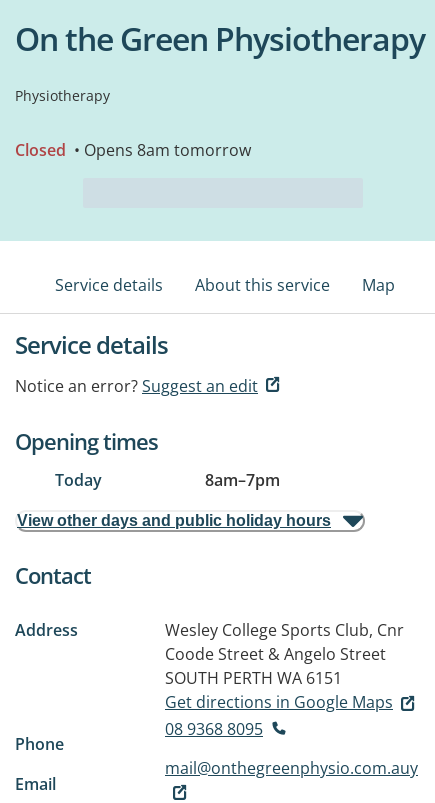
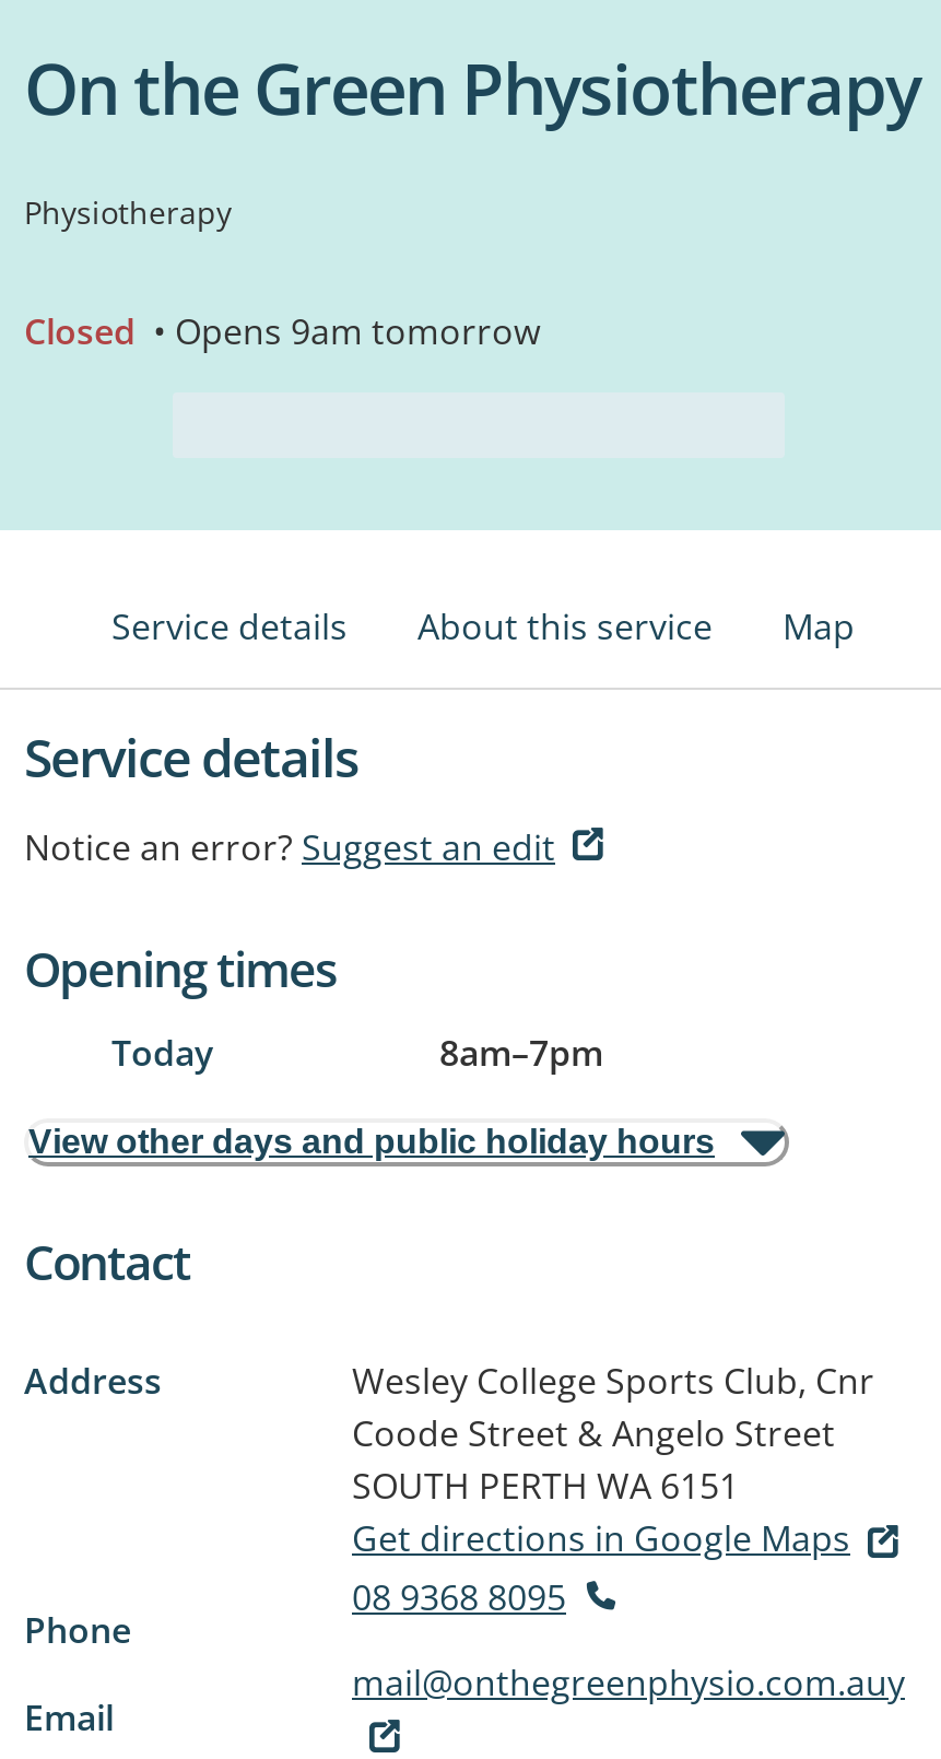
- Closed • Opens 8am tomorrow
+ Closed • Opens 9am tomorrow
